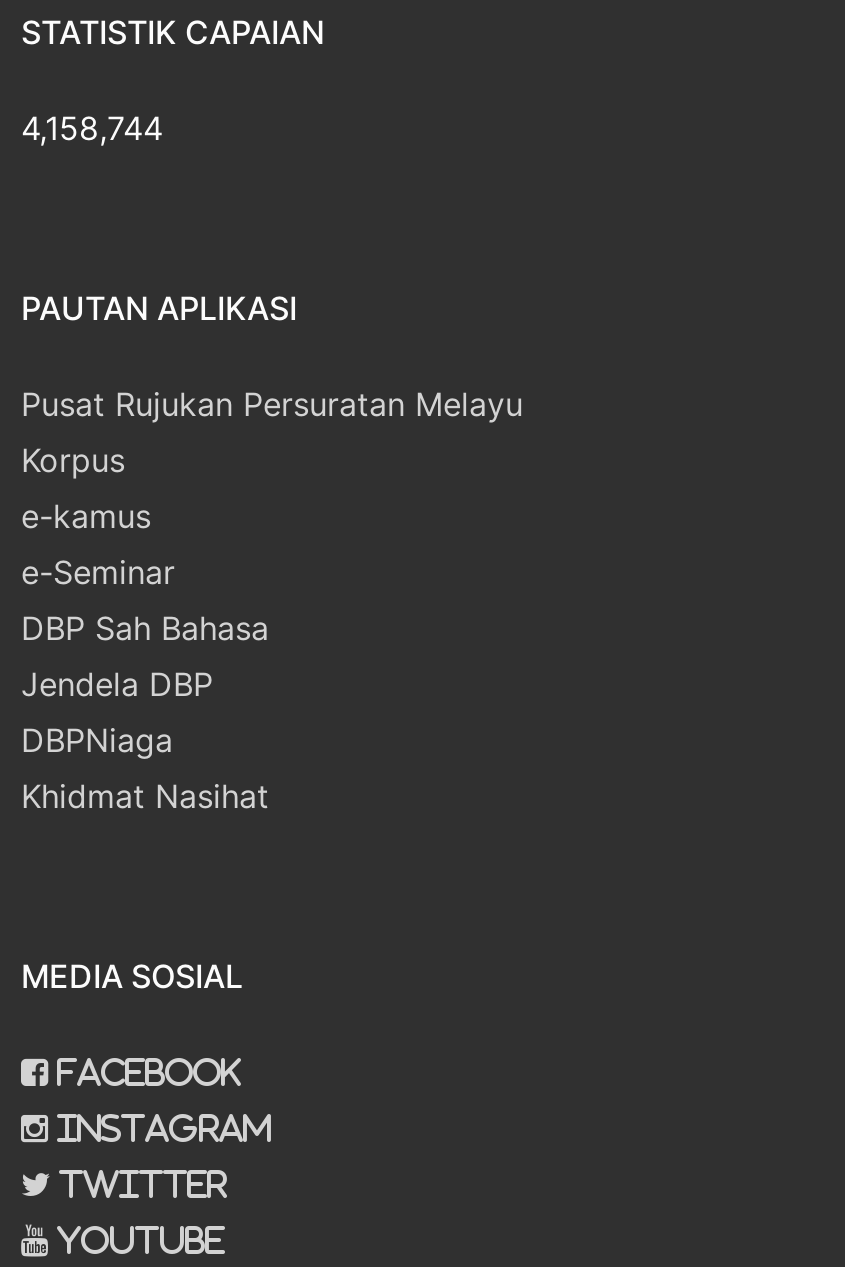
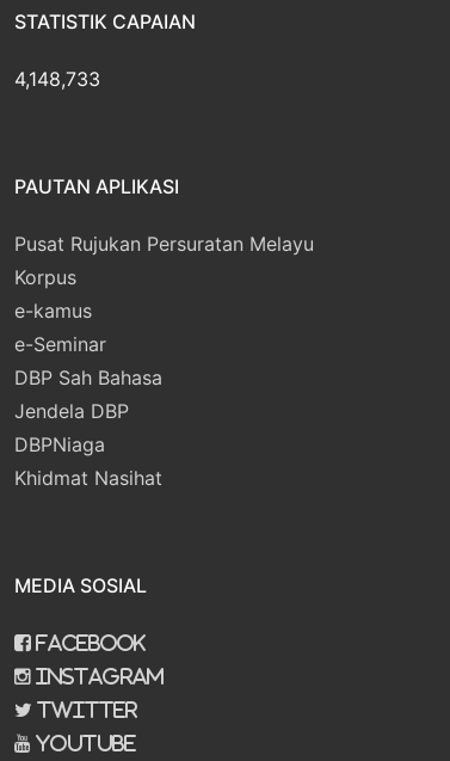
- 4,158,744
+ 4,148,733
